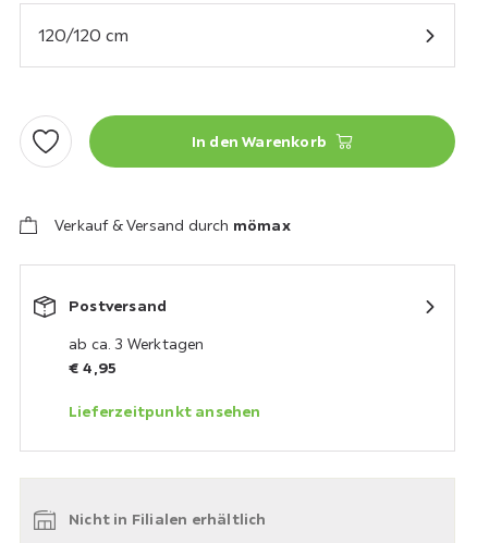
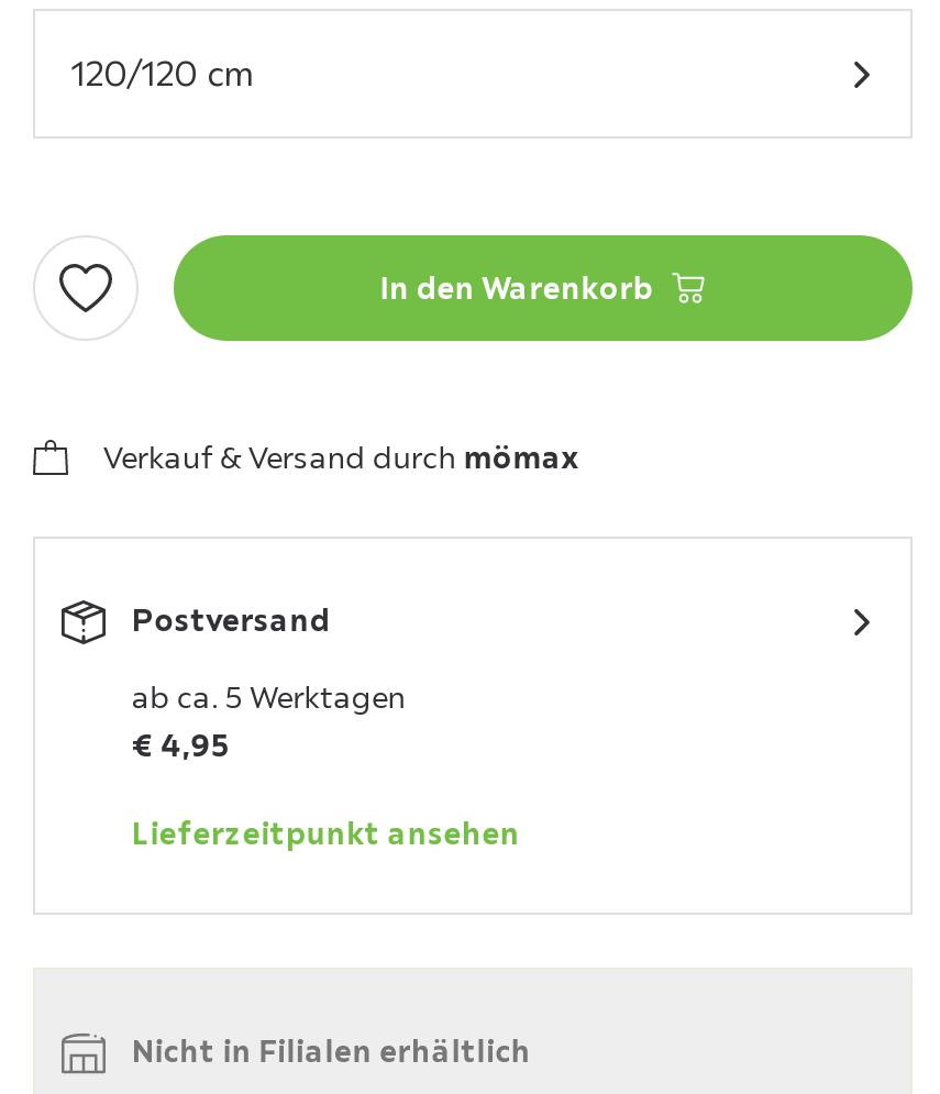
- ab ca. 3 Werktagen
+ ab ca. 5 Werktagen
